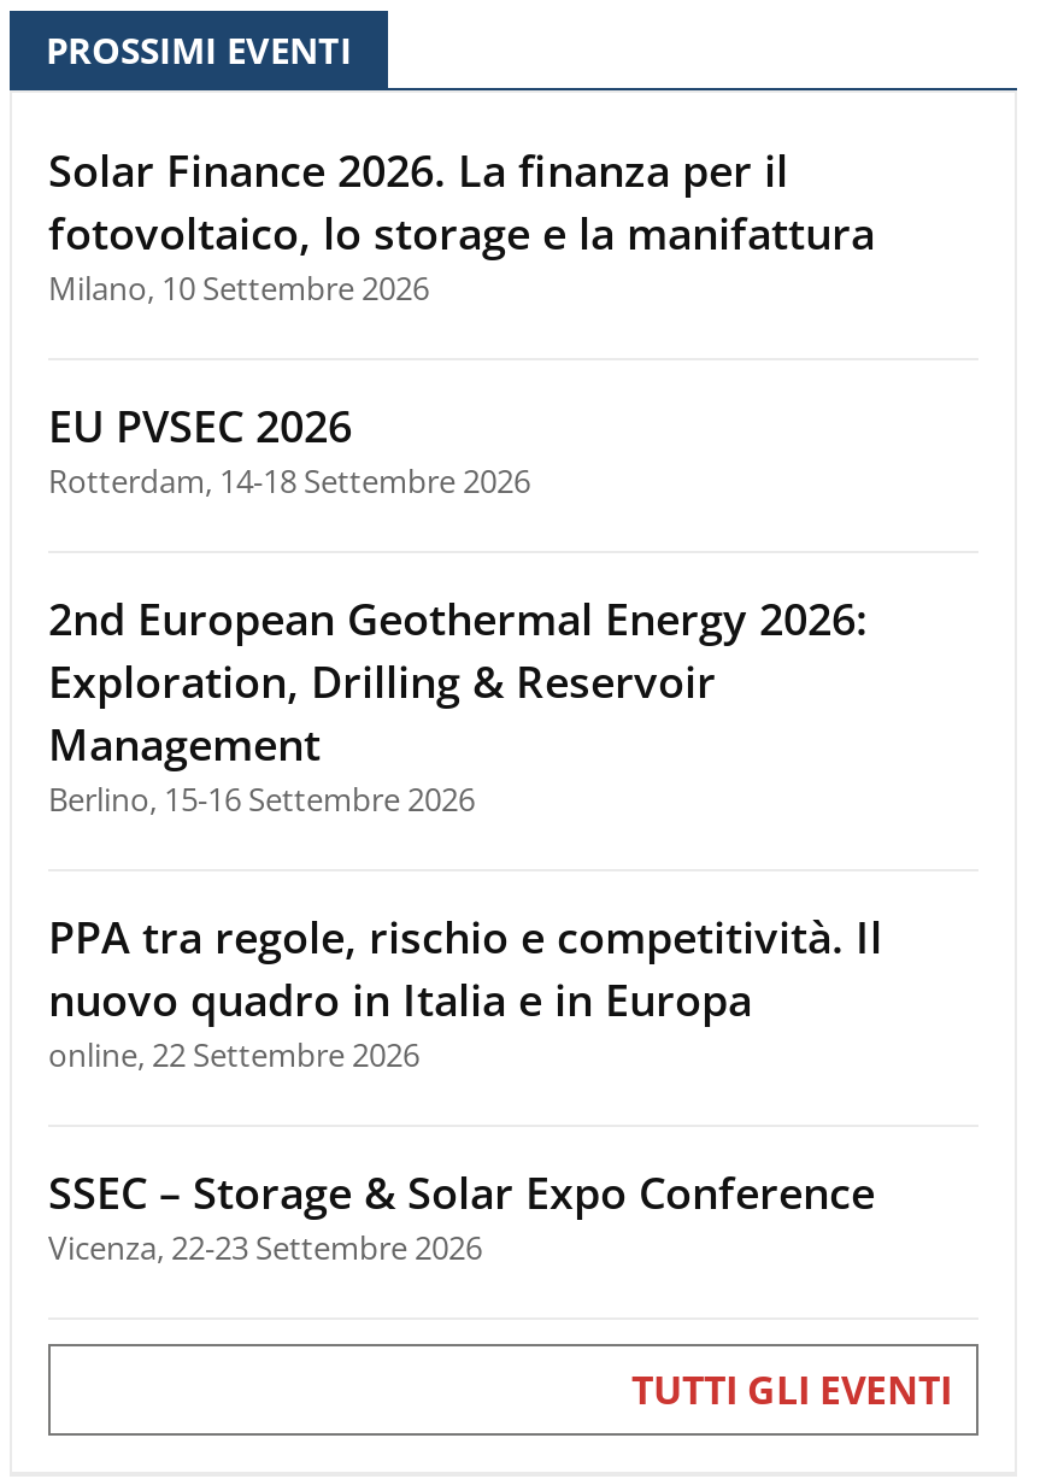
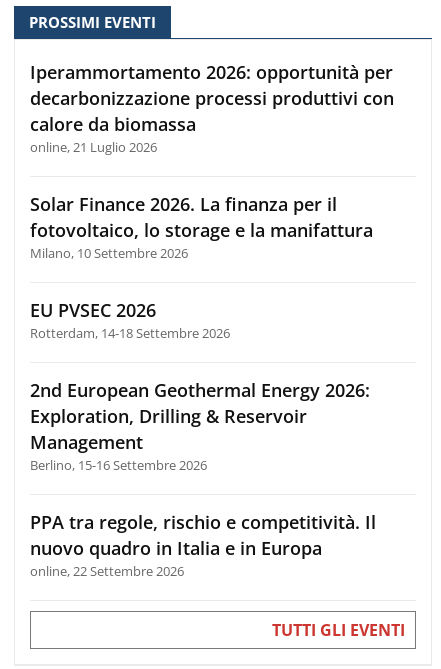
+ Iperammortamento 2026: opportunità per
+ decarbonizzazione processi produttivi con
+ calore da biomassa
+ online, 21 Luglio 2026

moved down: Solar Finance 2026. La finanza per il | fotovoltaico, lo storage e la manifattura | Milano, 10 Settembre 2026 | ... | nuovo quadro in Italia e in Europa | online, 22 Settembre 2026

- SSEC – Storage & Solar Expo Conference
- Vicenza, 22-23 Settembre 2026
